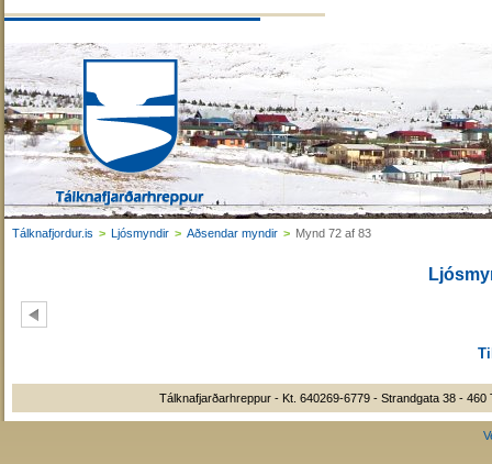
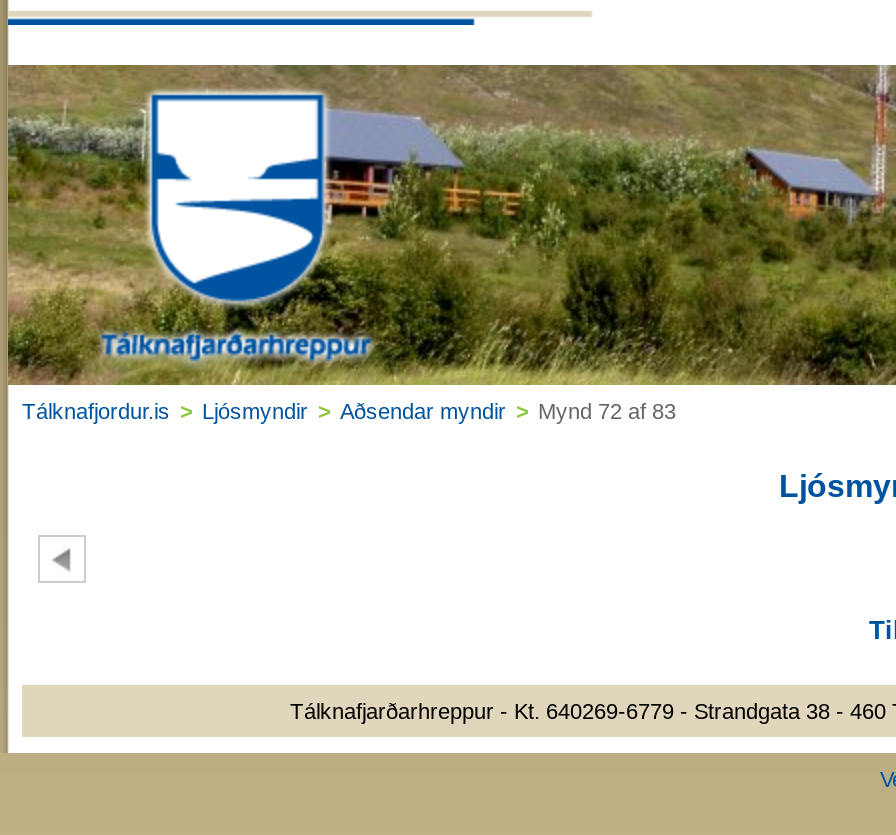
- [image]
+ [image]
